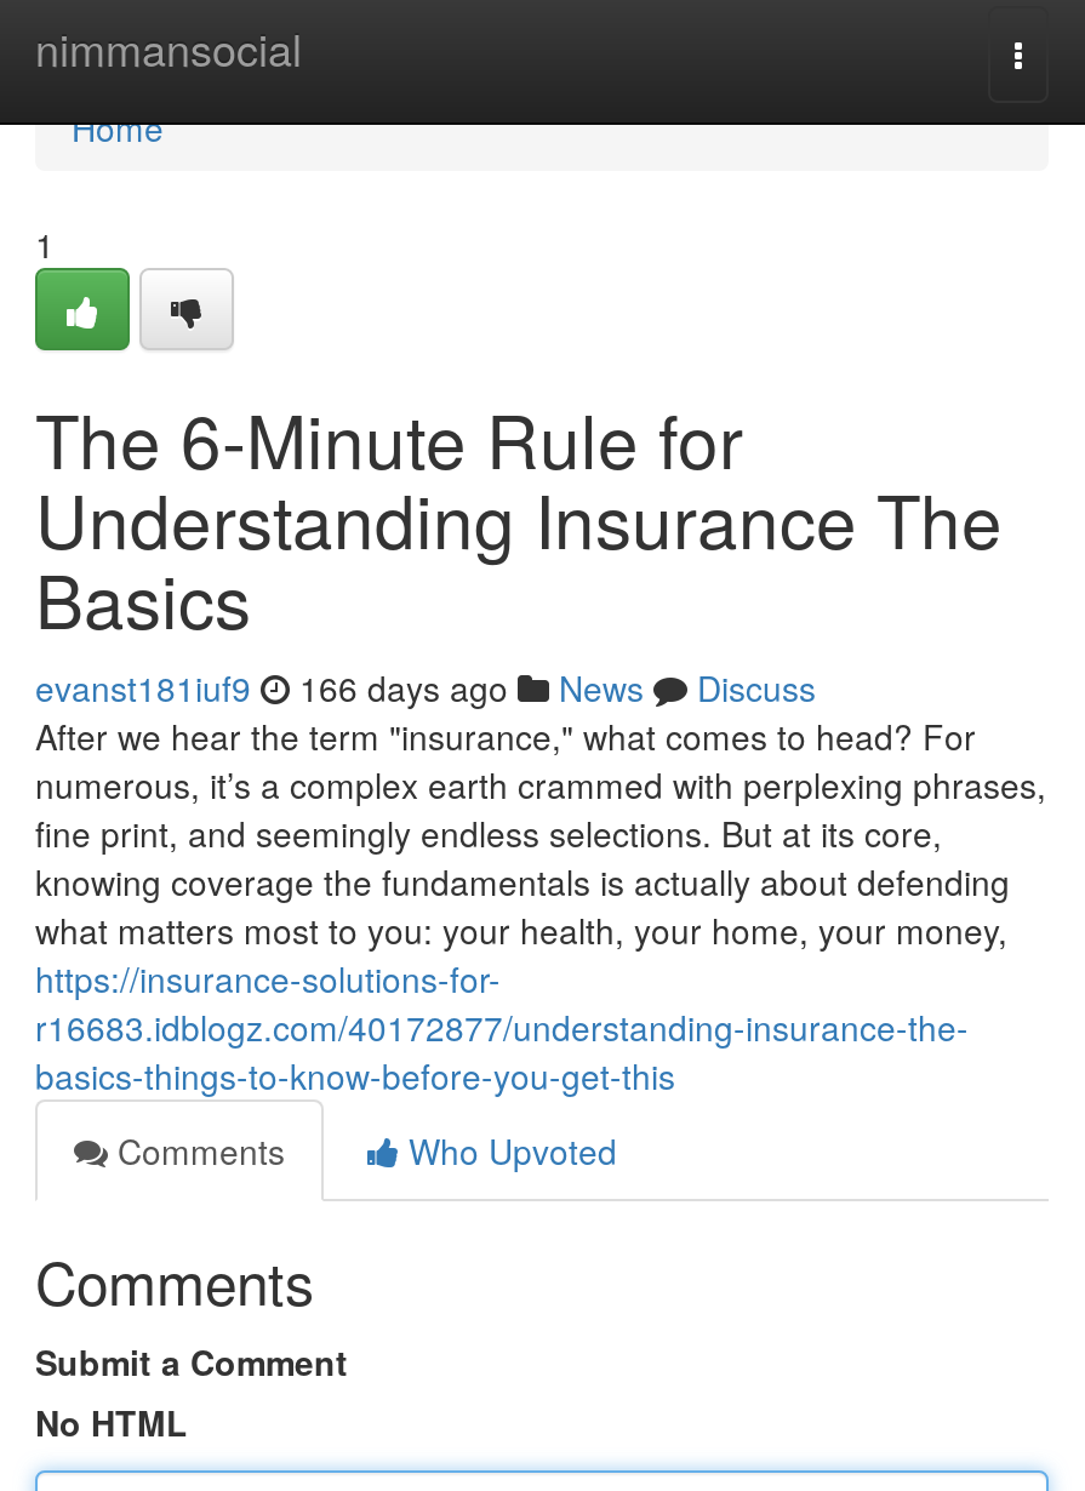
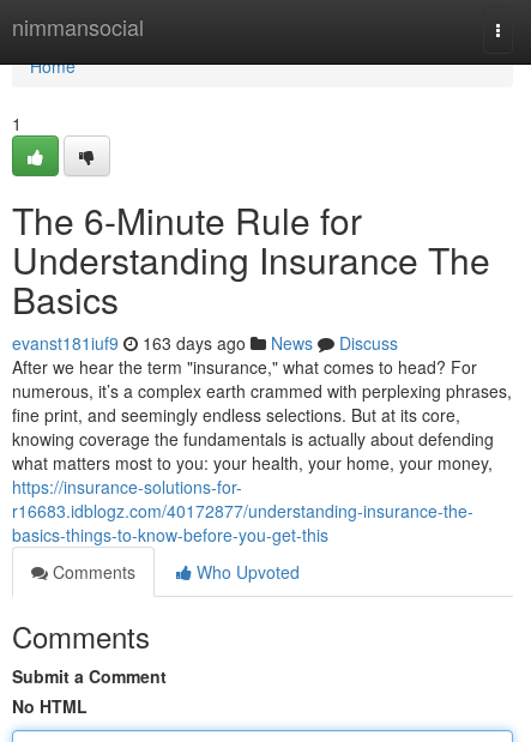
- evanst181iuf9 166 days ago News Discuss
+ evanst181iuf9 163 days ago News Discuss
